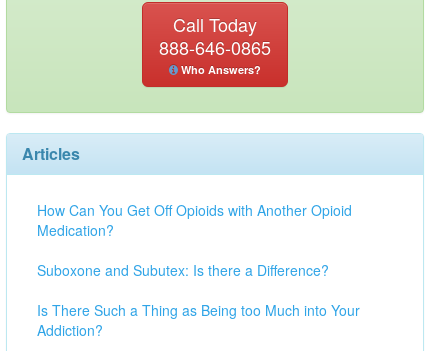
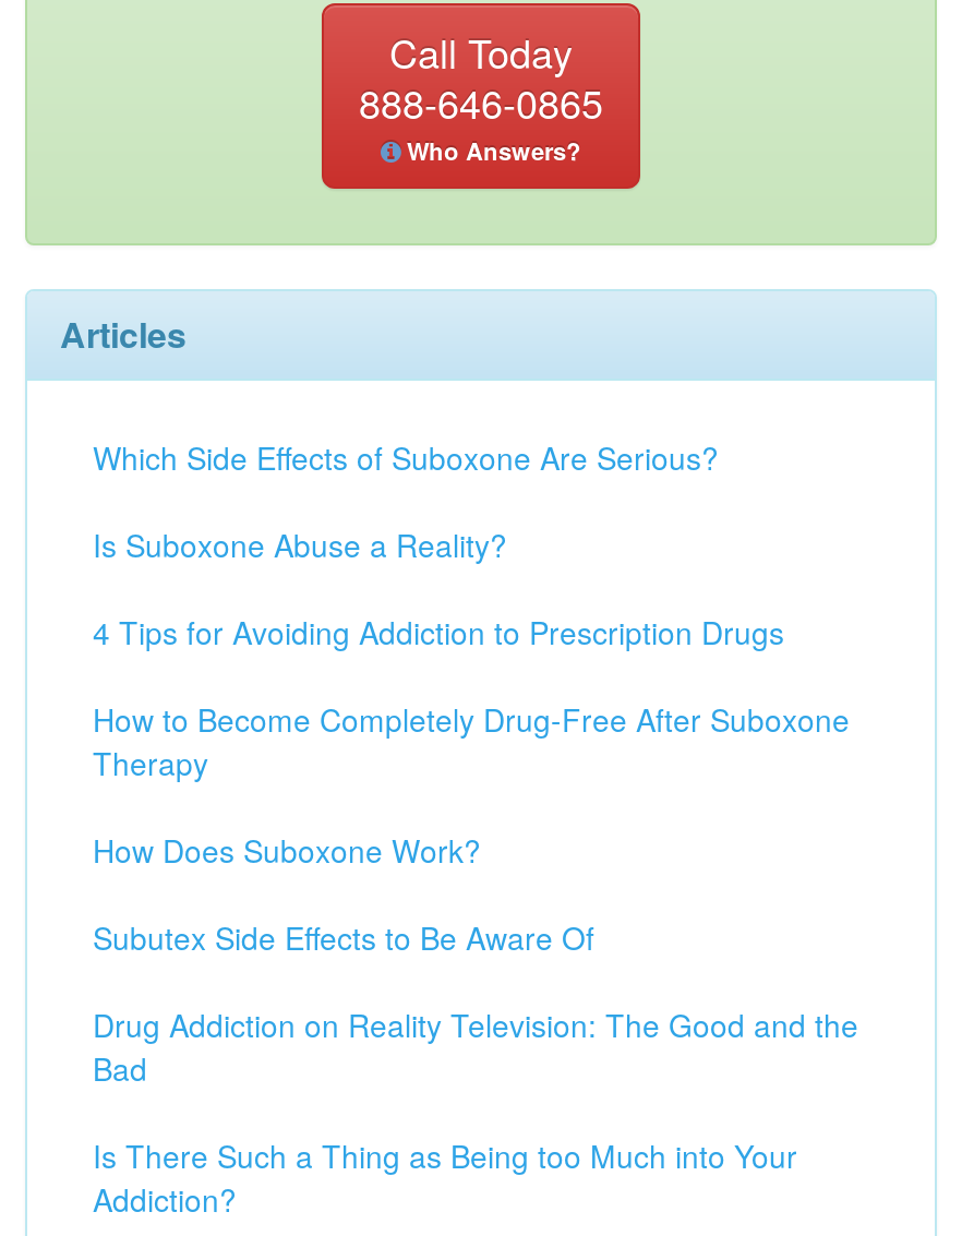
- How Can You Get Off Opioids with Another Opioid
- Medication?
- Suboxone and Subutex: Is there a Difference?
+ Which Side Effects of Suboxone Are Serious?
+ Is Suboxone Abuse a Reality?
+ 4 Tips for Avoiding Addiction to Prescription Drugs
+ How to Become Completely Drug-Free After Suboxone
+ Therapy
+ How Does Suboxone Work?
+ Subutex Side Effects to Be Aware Of
+ Drug Addiction on Reality Television: The Good and the
+ Bad
